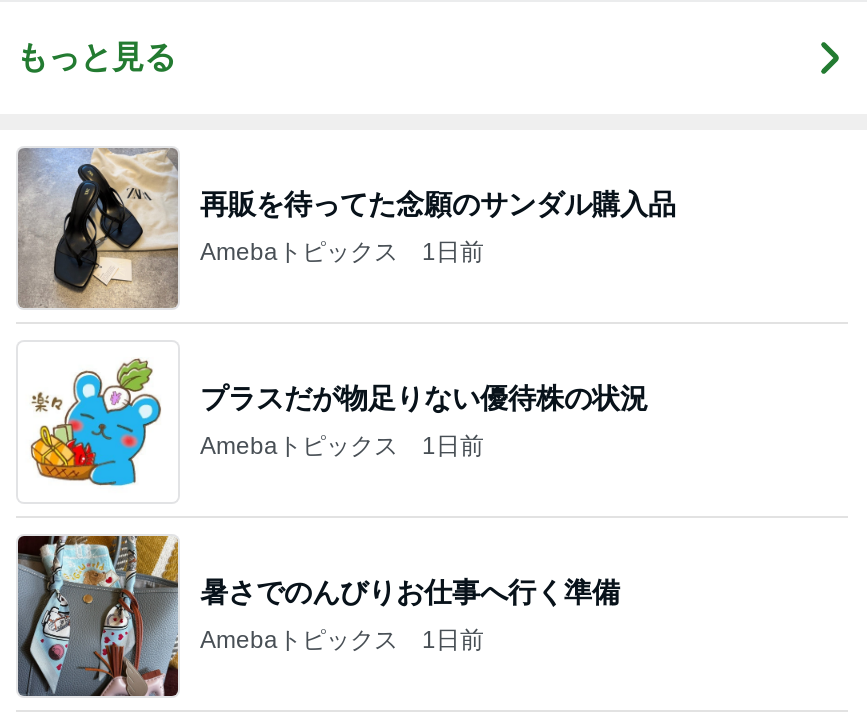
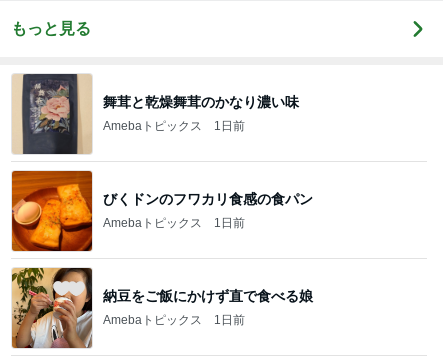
- [image]
- 再販を待ってた念願のサンダル購入品
+ [image]
+ 舞茸と乾燥舞茸のかなり濃い味

- [image]
- プラスだが物足りない優待株の状況
+ [image]
+ びくドンのフワカリ食感の食パン

- [image]
- 暑さでのんびりお仕事へ行く準備
+ [image]
+ 納豆をご飯にかけず直で食べる娘
